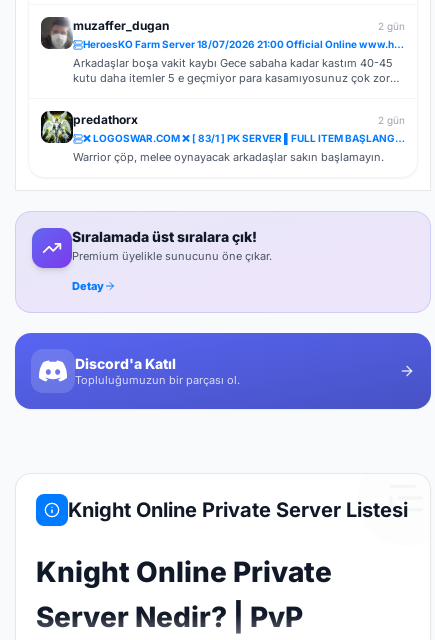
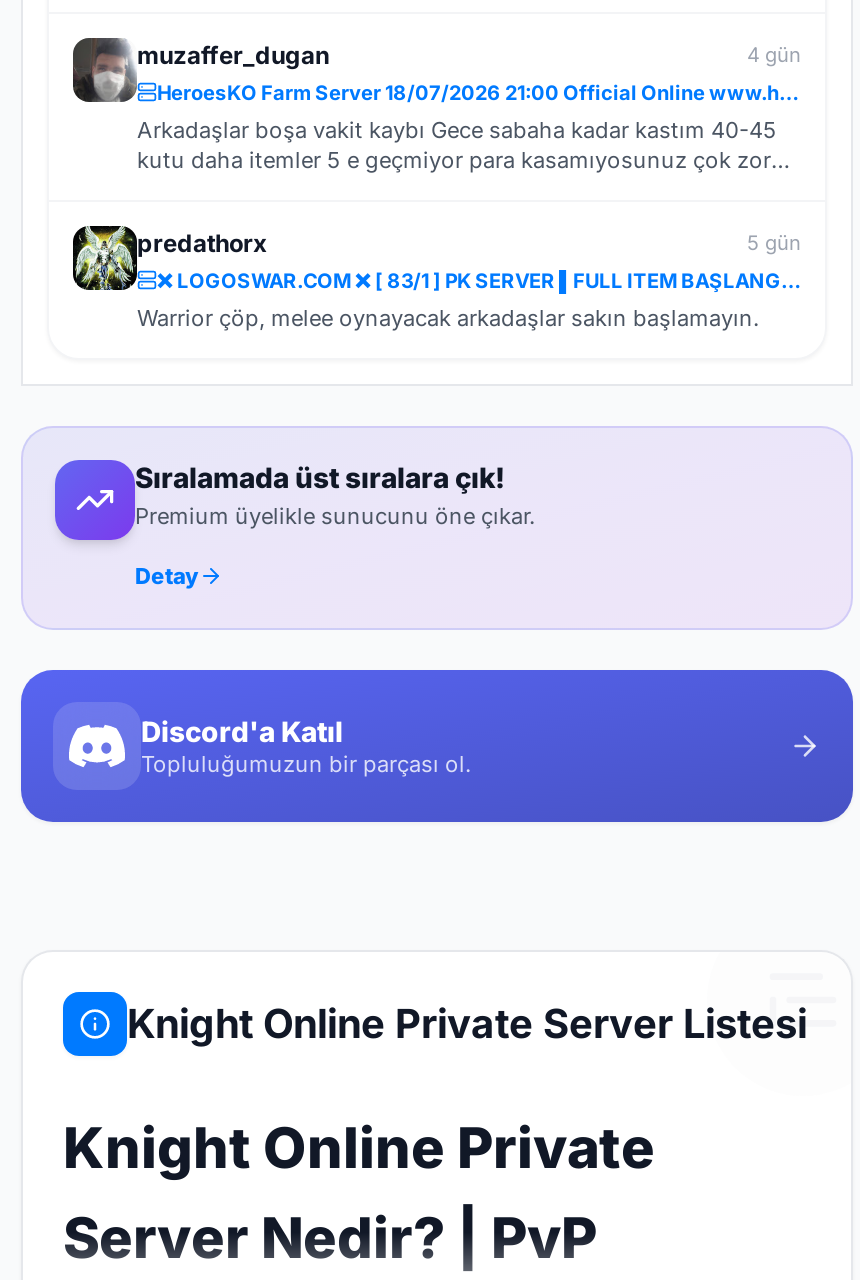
- 2 gün
+ 4 gün

- 2 gün
+ 5 gün
